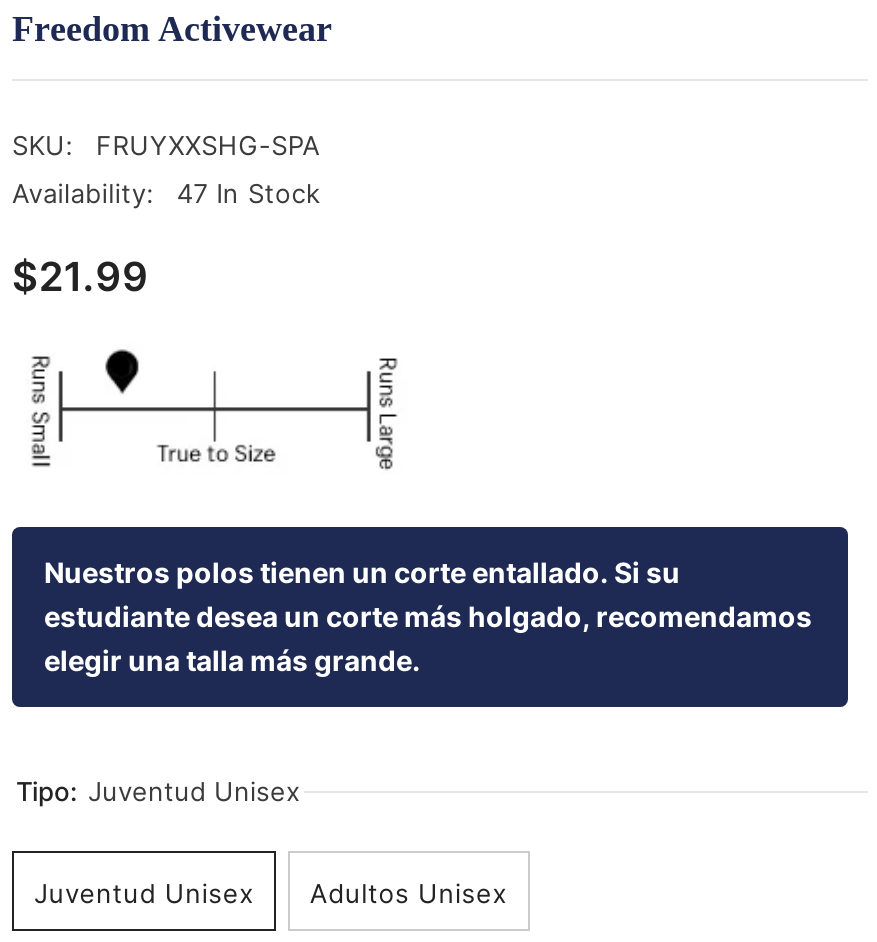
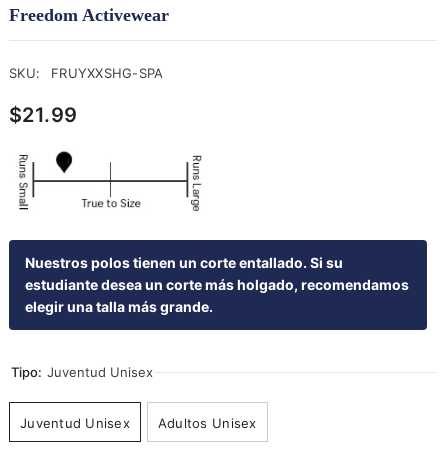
- Availability:
- 47 In Stock
